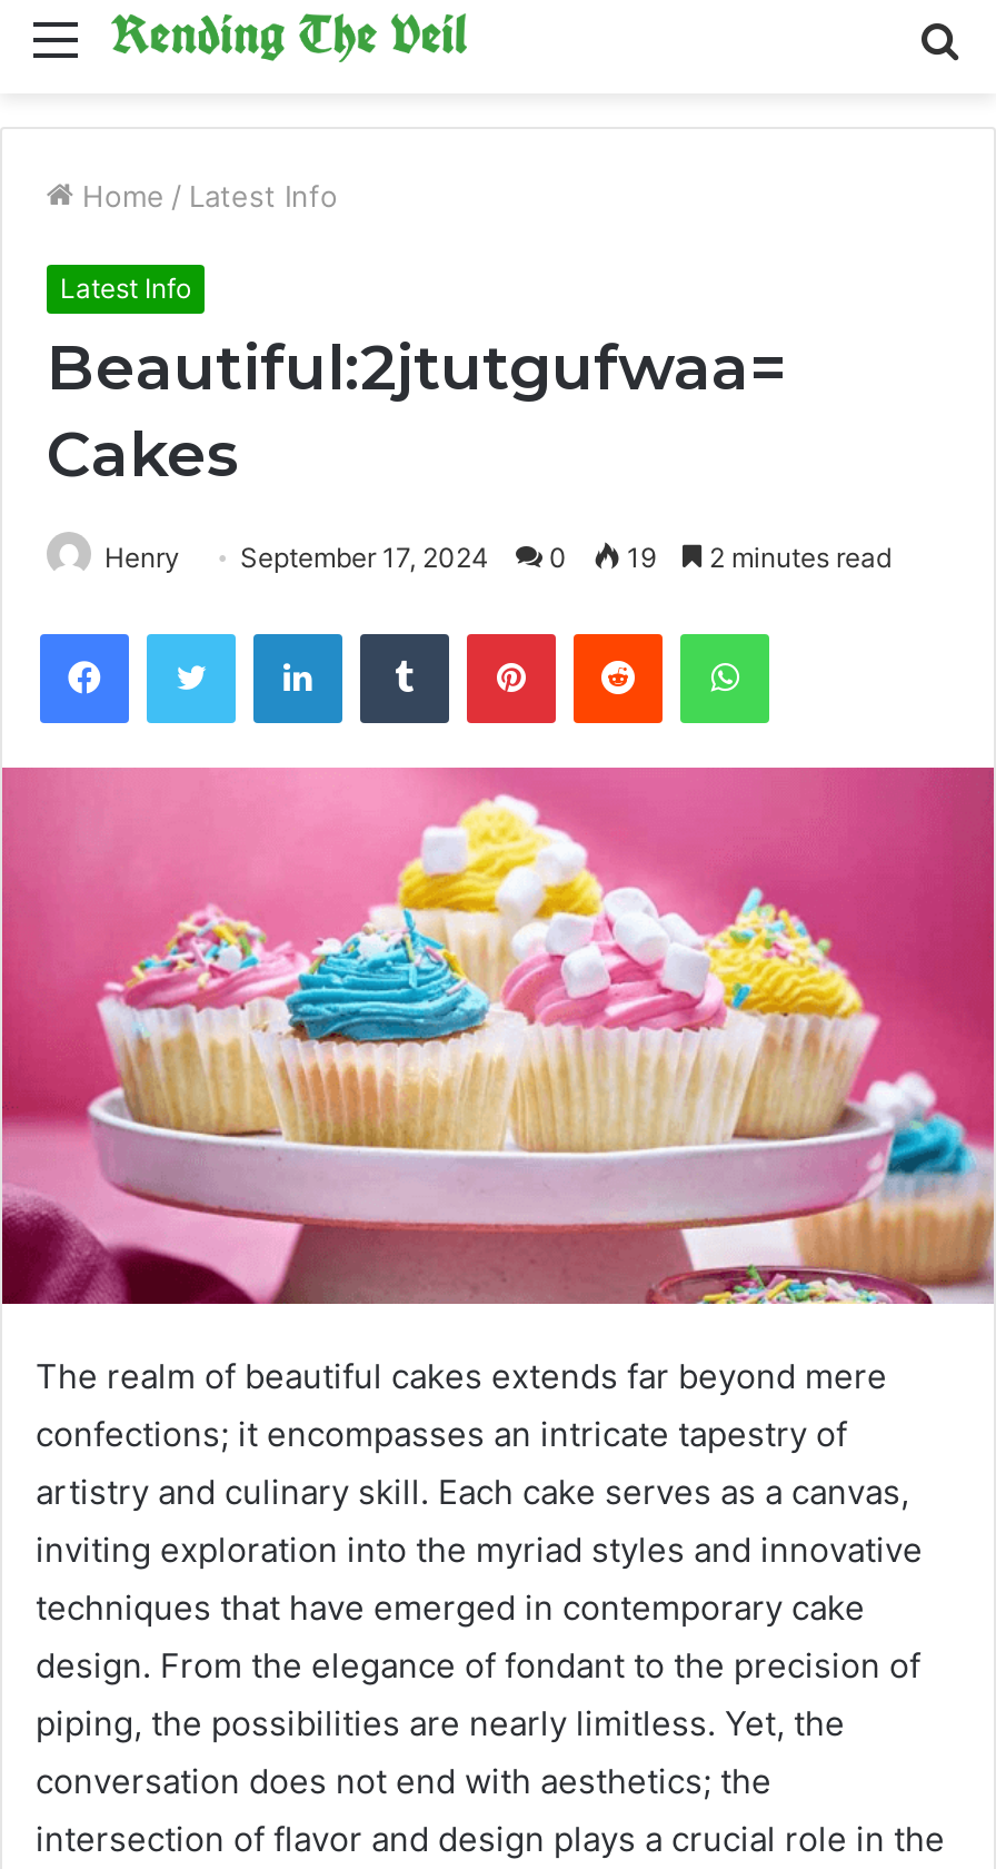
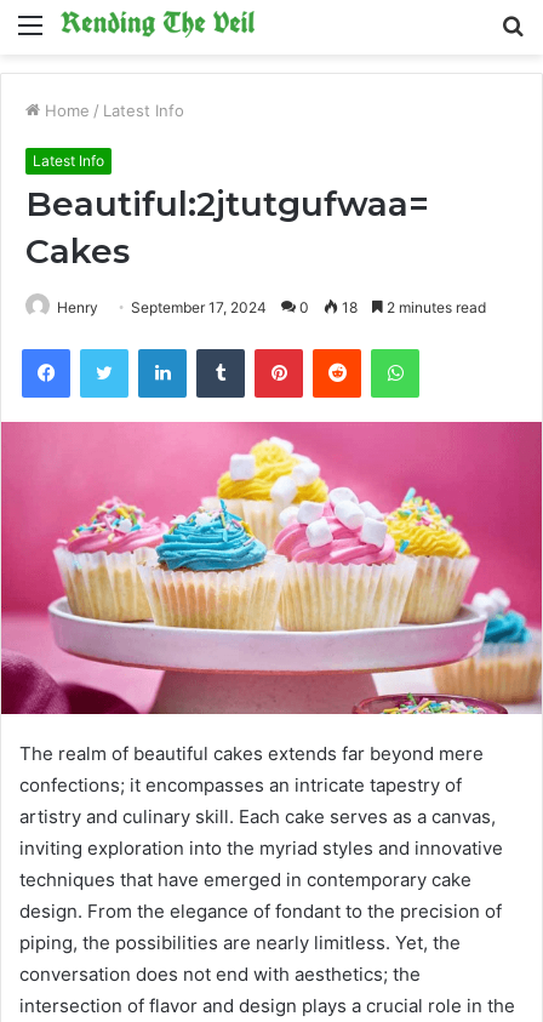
- Henry September 17, 2024 0 19 2 minutes read
+ Henry September 17, 2024 0 18 2 minutes read
